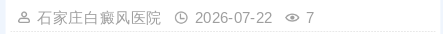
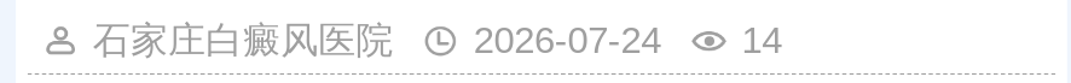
- 2026-07-22
- 7
+ 2026-07-24
+ 14
